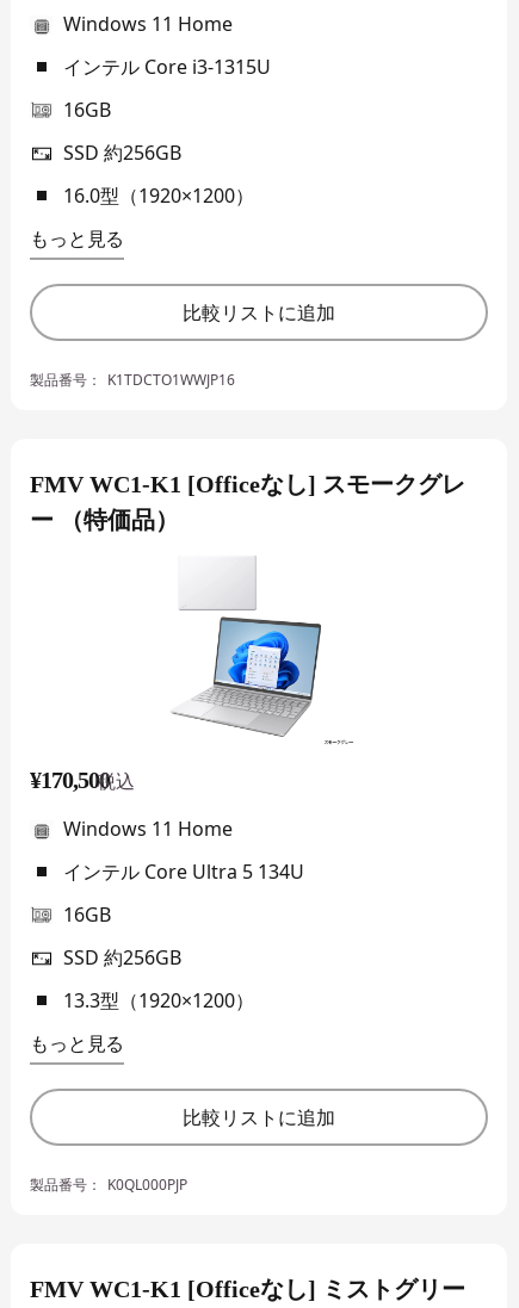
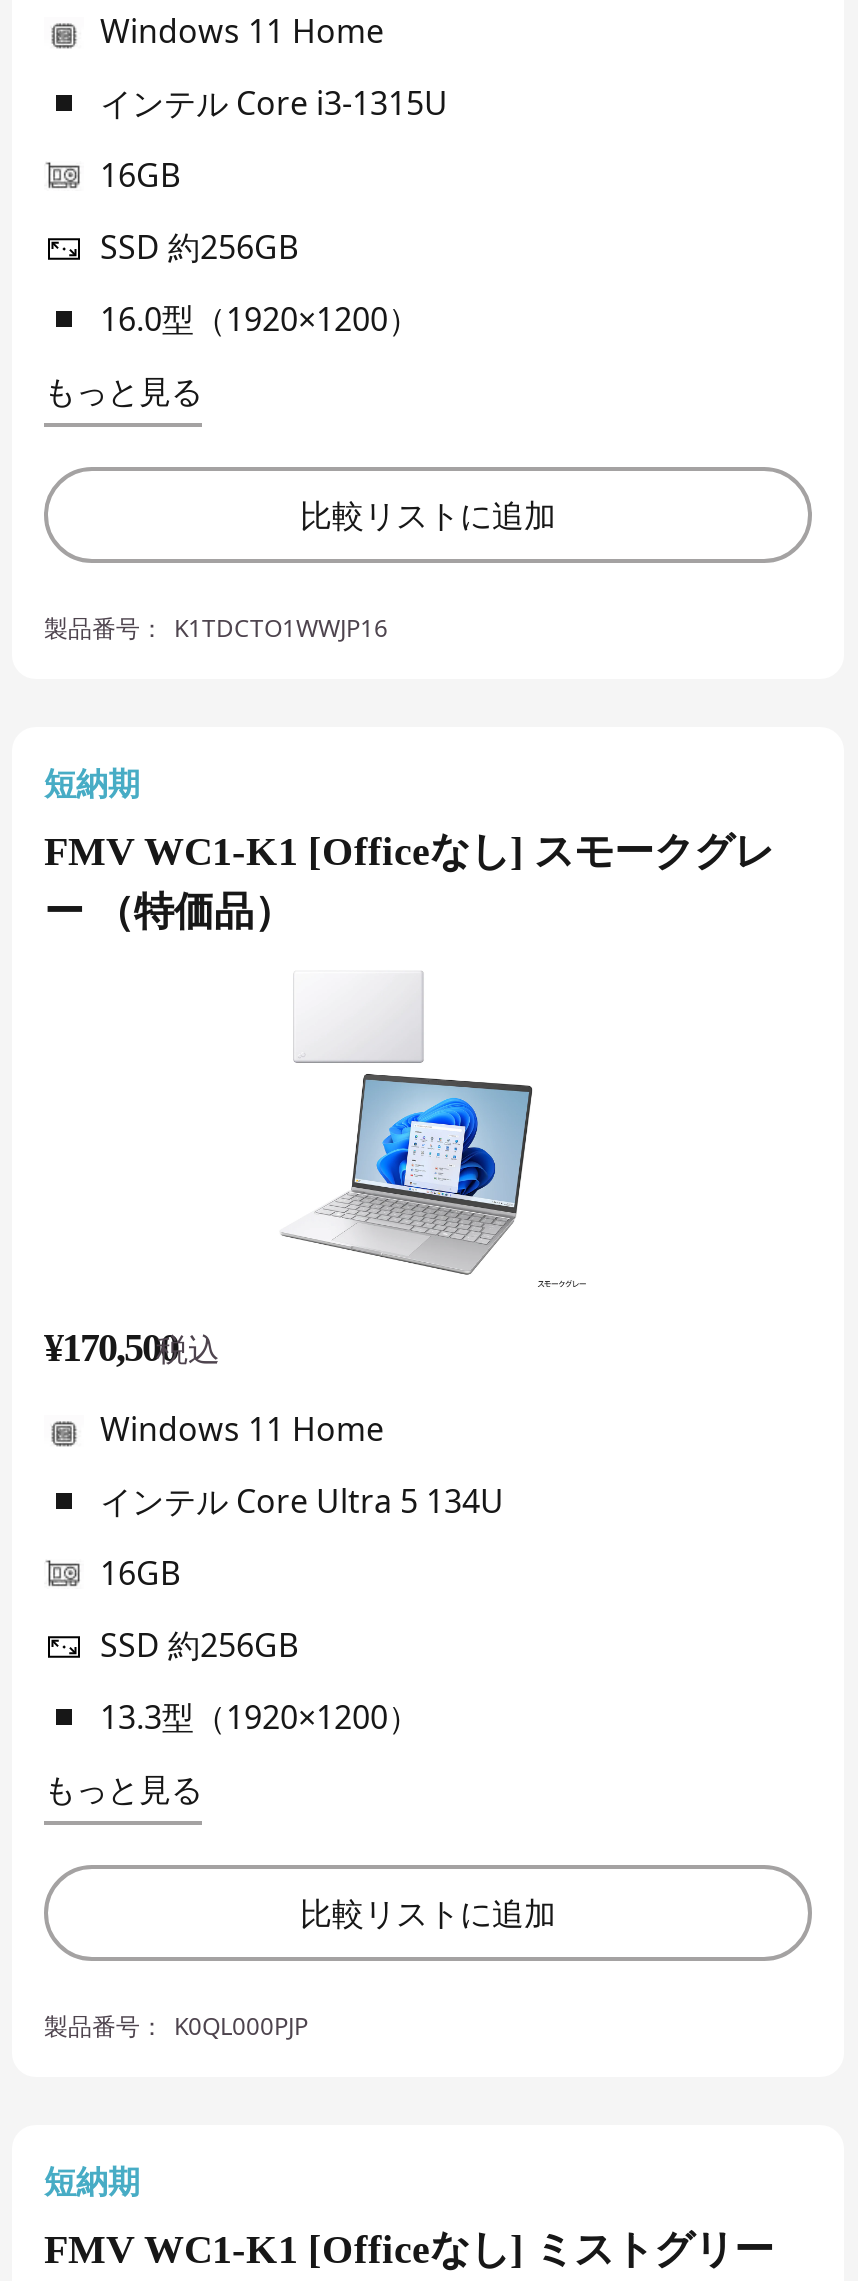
+ 短納期

+ 短納期
